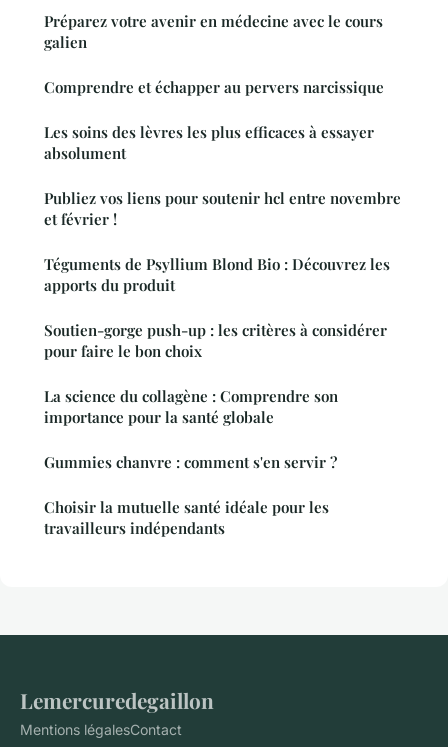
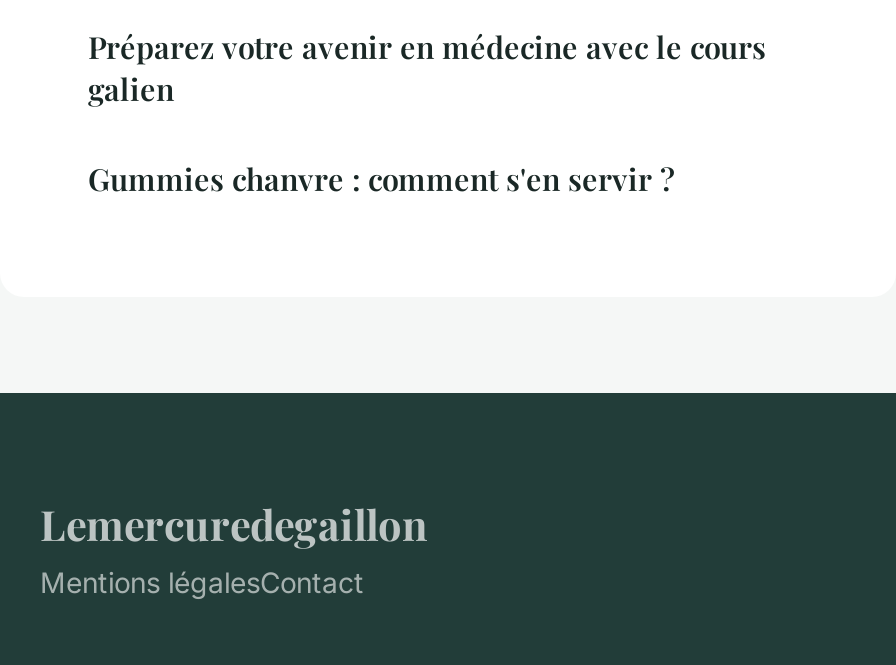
- Comprendre et échapper au pervers narcissique
- Les soins des lèvres les plus efficaces à essayer
- absolument
- Publiez vos liens pour soutenir hcl entre novembre
- et février !
- Téguments de Psyllium Blond Bio : Découvrez les
- apports du produit
- Soutien-gorge push-up : les critères à considérer
- pour faire le bon choix
- La science du collagène : Comprendre son
- importance pour la santé globale

- Choisir la mutuelle santé idéale pour les
- travailleurs indépendants
